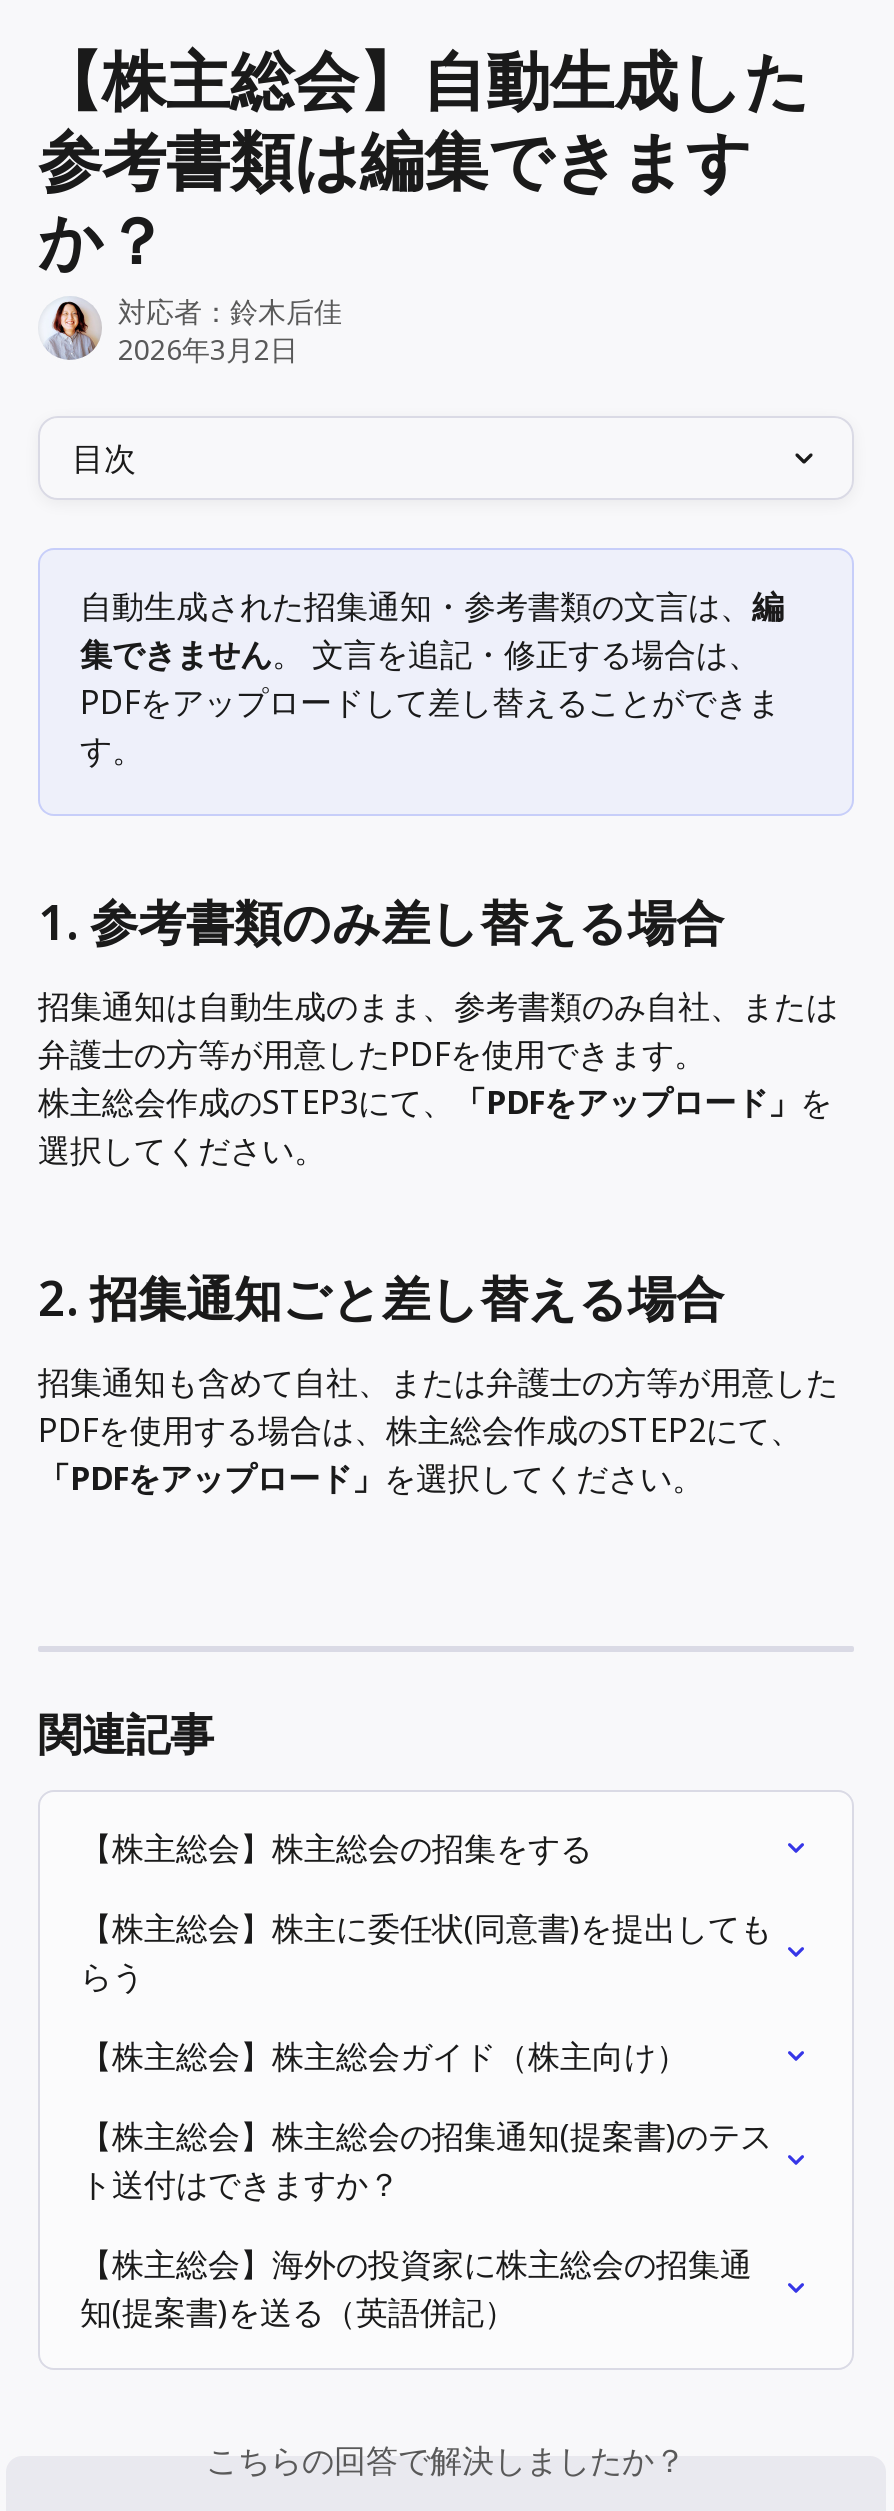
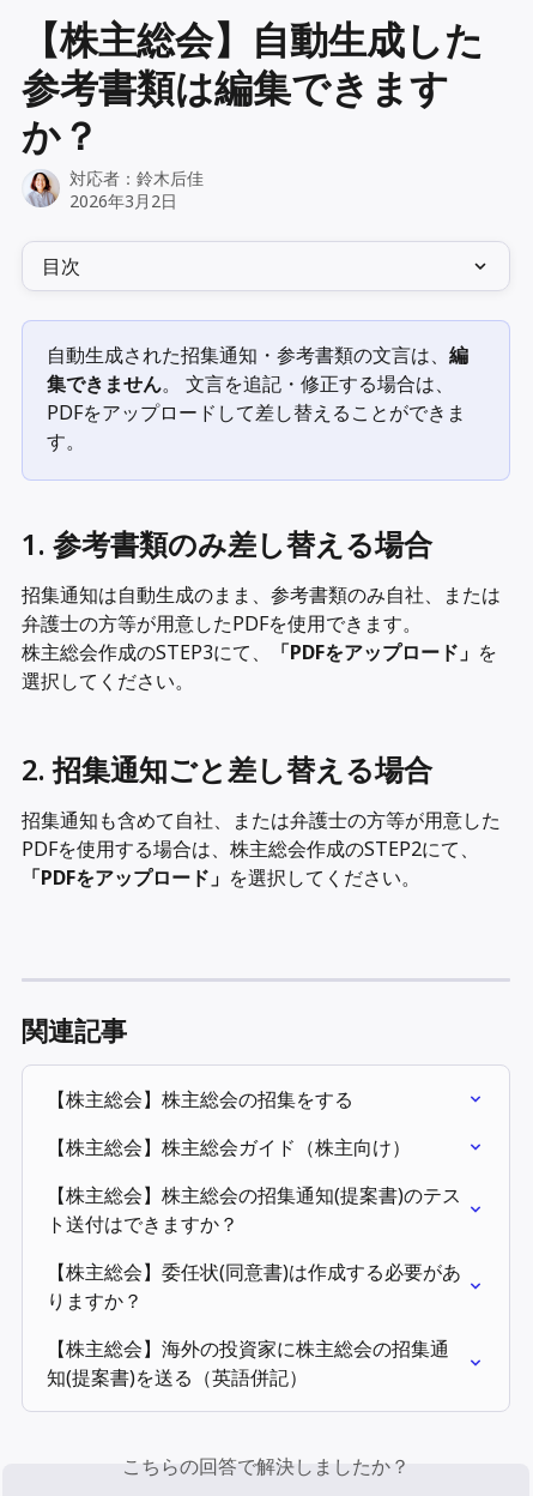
- 【株主総会】株主に委任状(同意書)を提出しても
- らう

moved up: 【株主総会】株主総会ガイド（株主向け） | 【株主総会】株主総会の招集通知(提案書)のテス | ト送付はできますか？

+ 【株主総会】委任状(同意書)は作成する必要があ
+ りますか？
